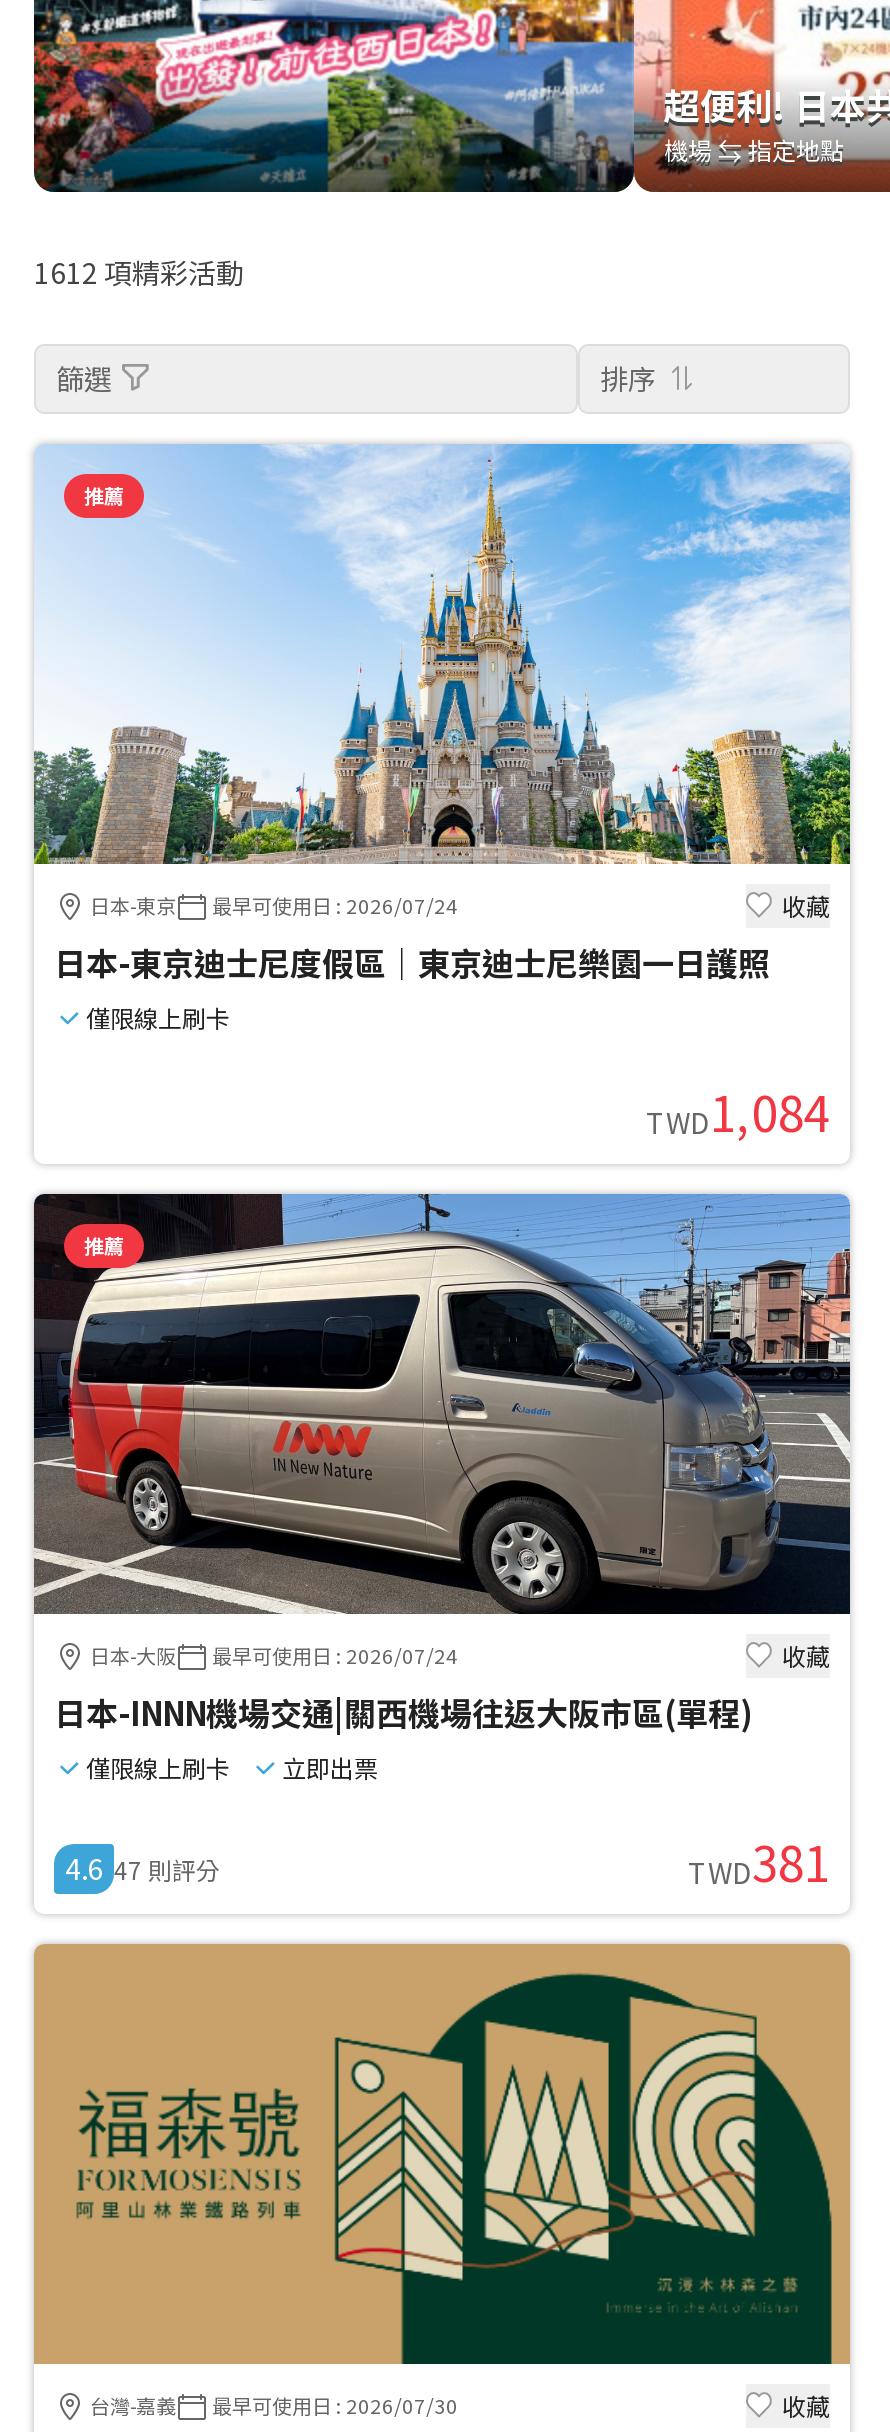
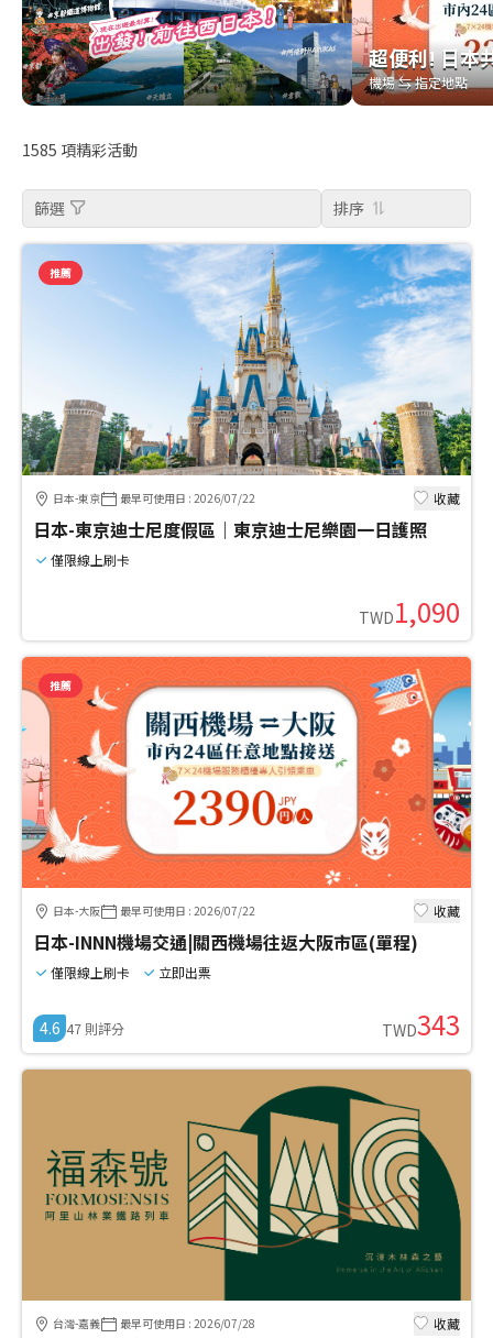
- 1612 項精彩活動
+ 1585 項精彩活動

- 最早可使用日: 2026/07/24
+ 最早可使用日: 2026/07/22

- TWD1,084
+ TWD1,090

- [image]
- 最早可使用日: 2026/07/24
+ [image]
+ 最早可使用日: 2026/07/22

- TWD381
+ TWD343

- 最早可使用日: 2026/07/30
+ 最早可使用日: 2026/07/28
